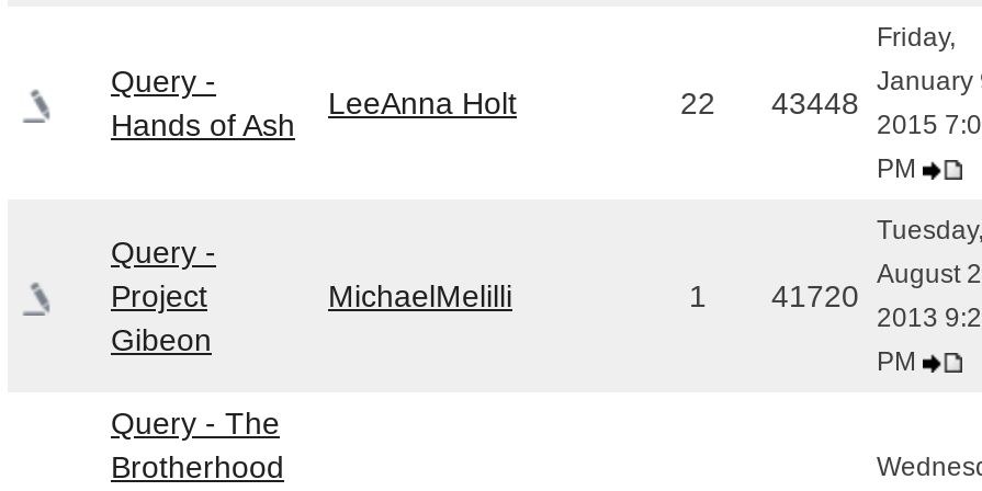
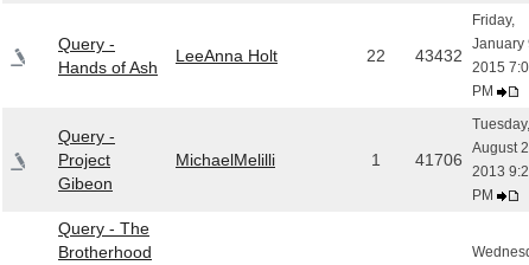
- 22 43448
+ 22 43432

- 1 41720
+ 1 41706
